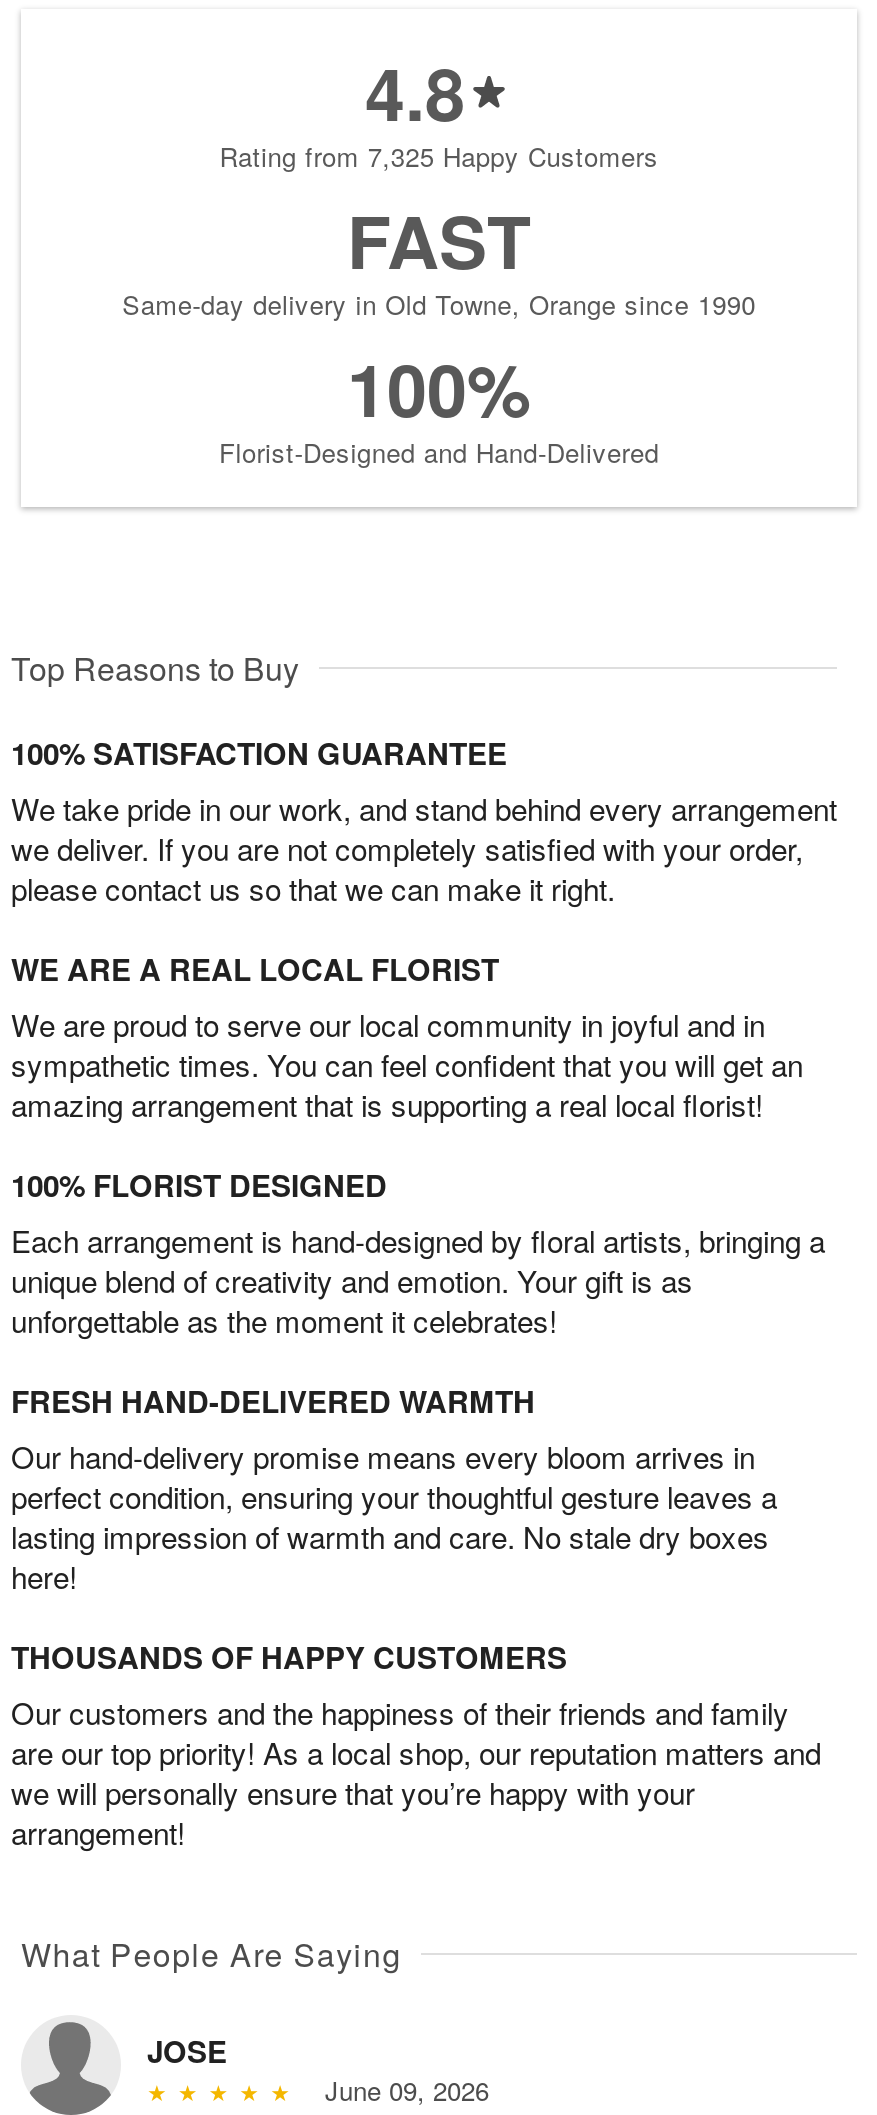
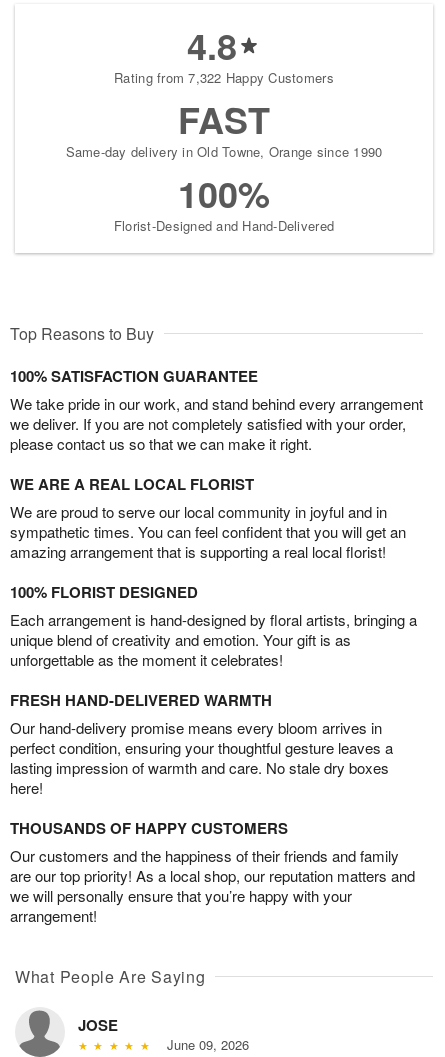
- Rating from 7,325 Happy Customers
+ Rating from 7,322 Happy Customers
